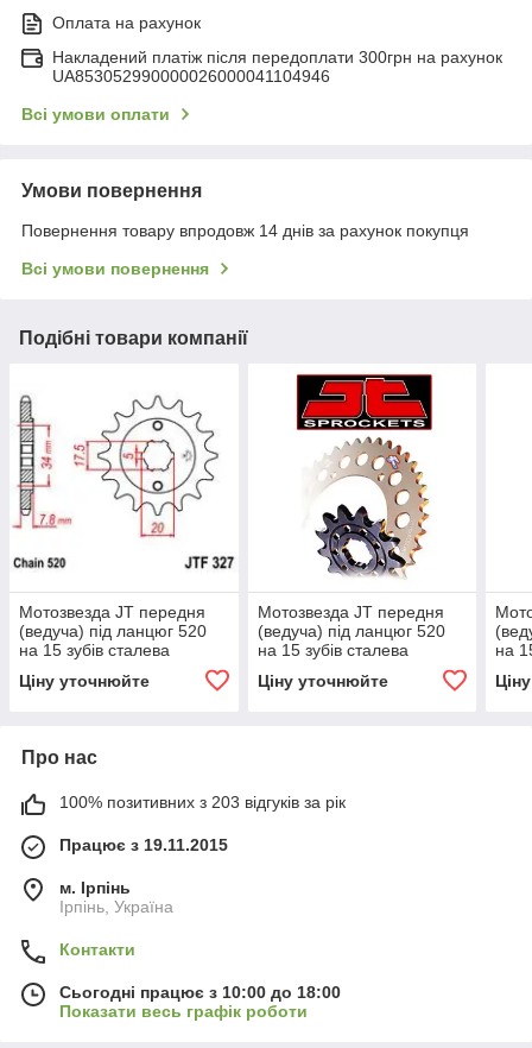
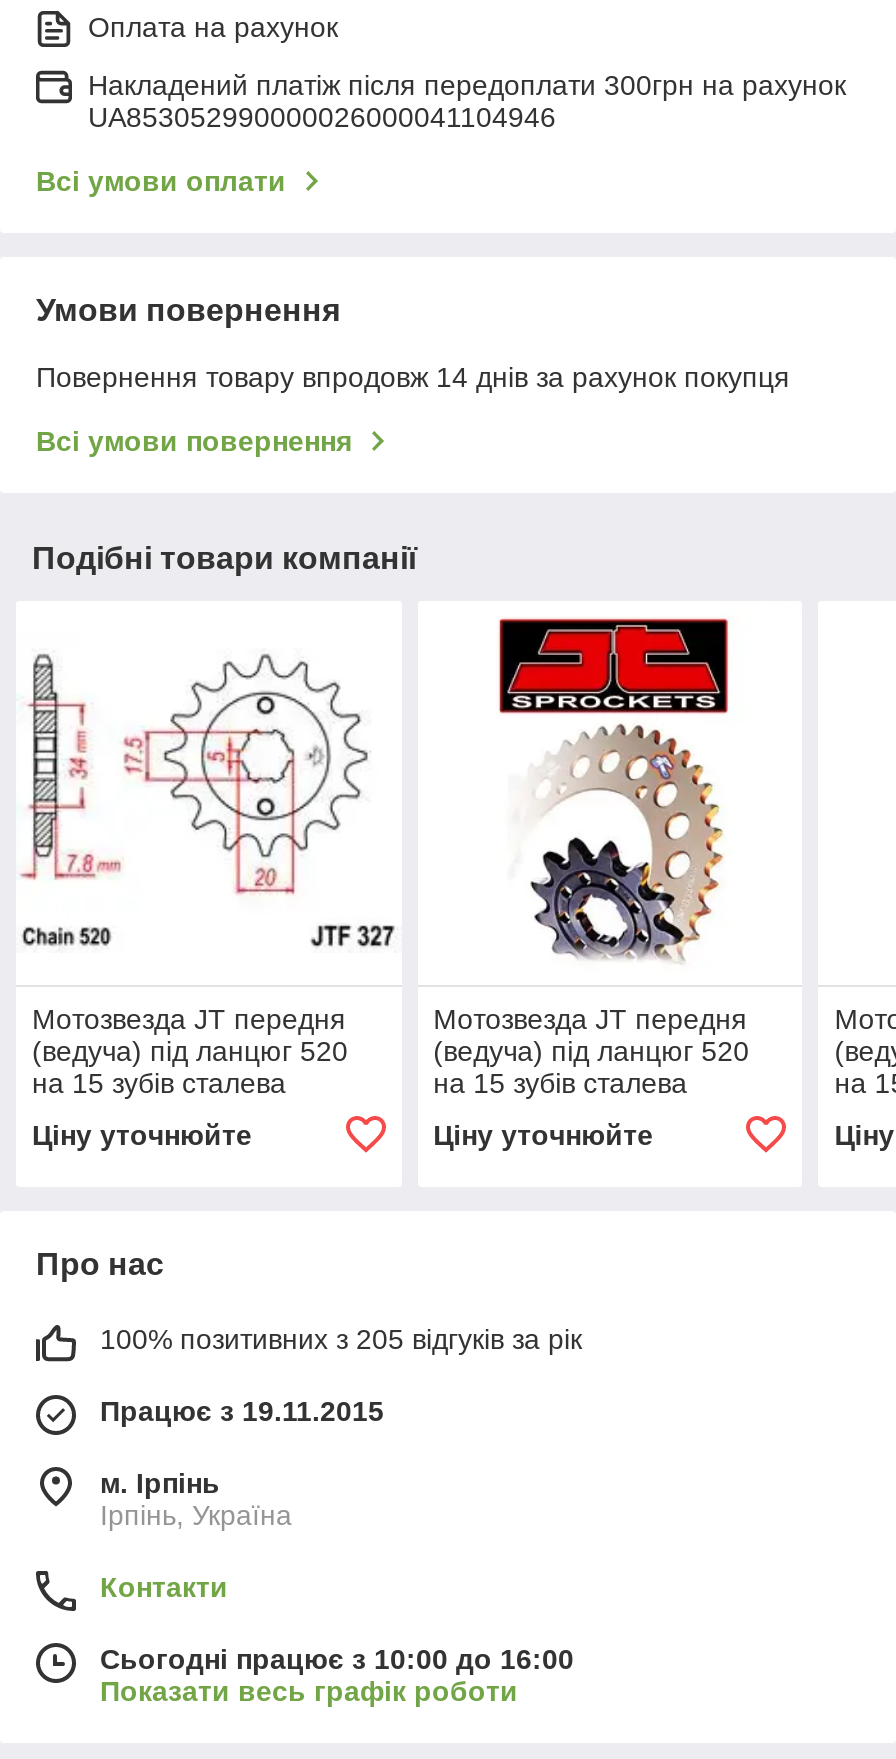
- 100% позитивних з 203 відгуків за рік
+ 100% позитивних з 205 відгуків за рік

- Сьогодні працює з 10:00 до 18:00
+ Сьогодні працює з 10:00 до 16:00
